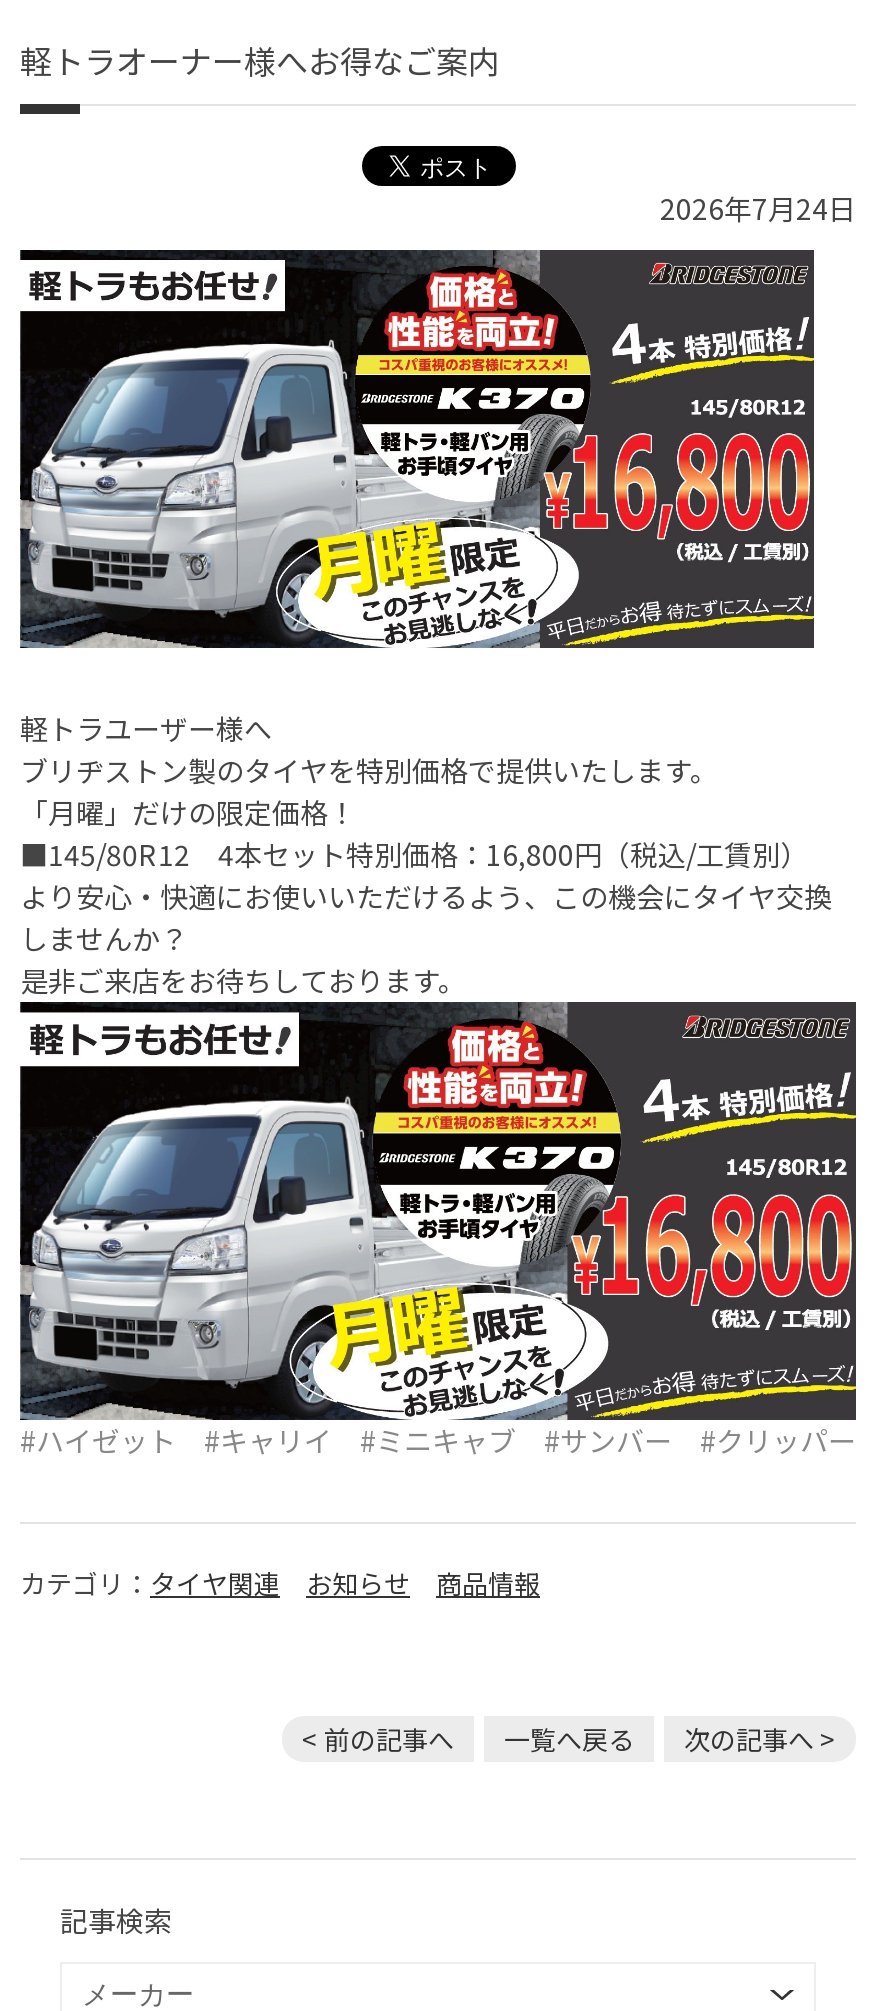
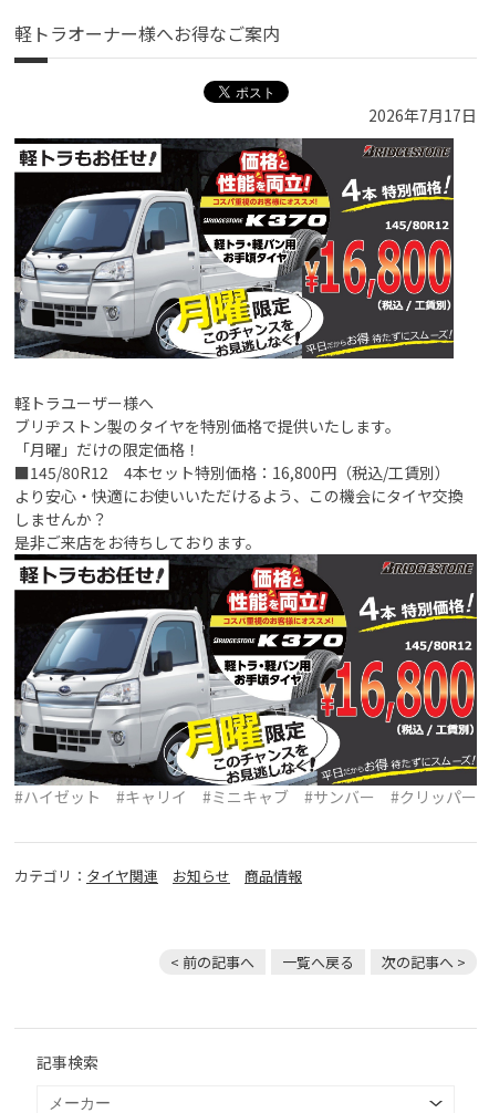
- 2026年7月24日
+ 2026年7月17日
